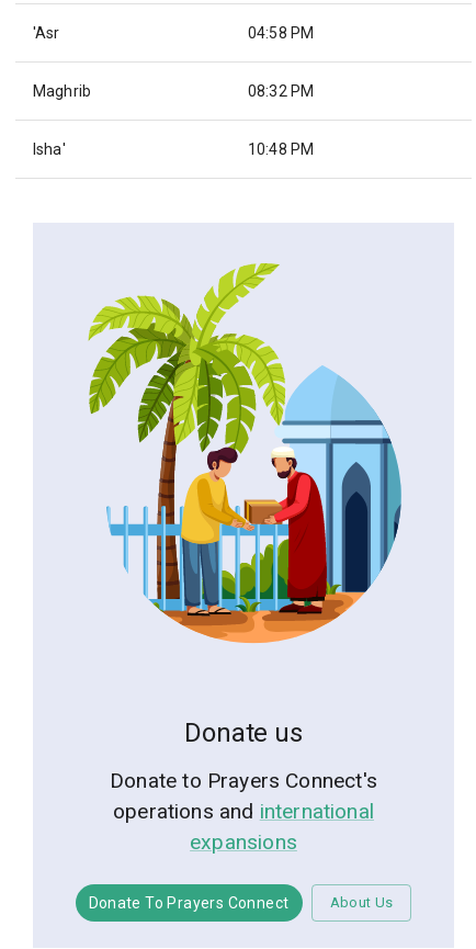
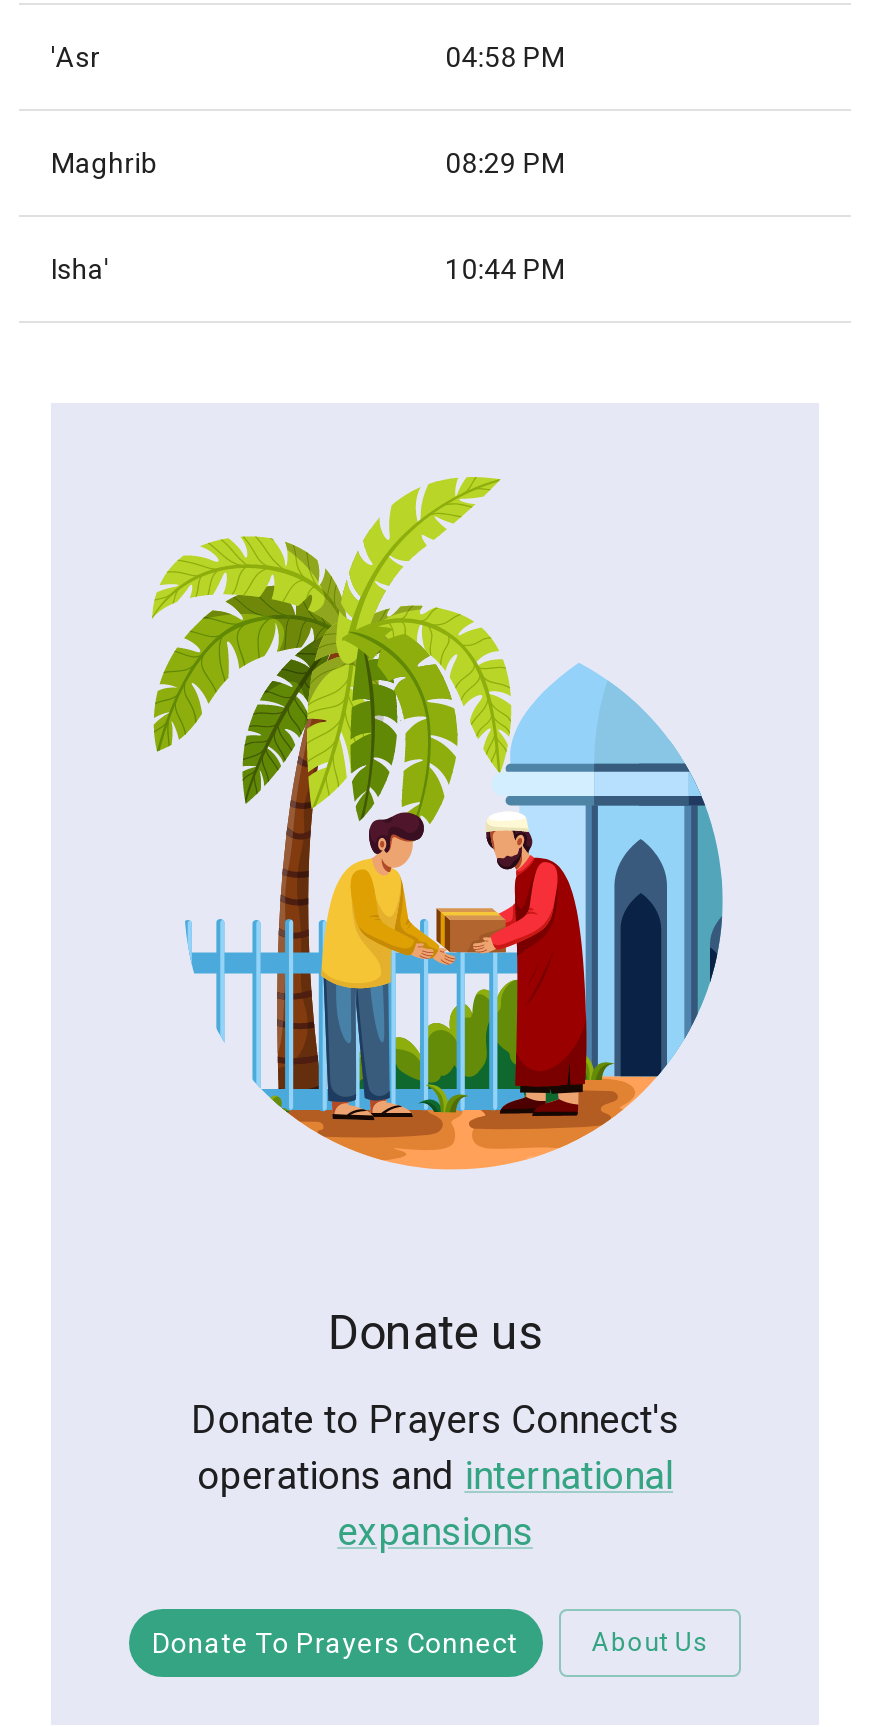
- 08:32 PM
+ 08:29 PM

- 10:48 PM
+ 10:44 PM
